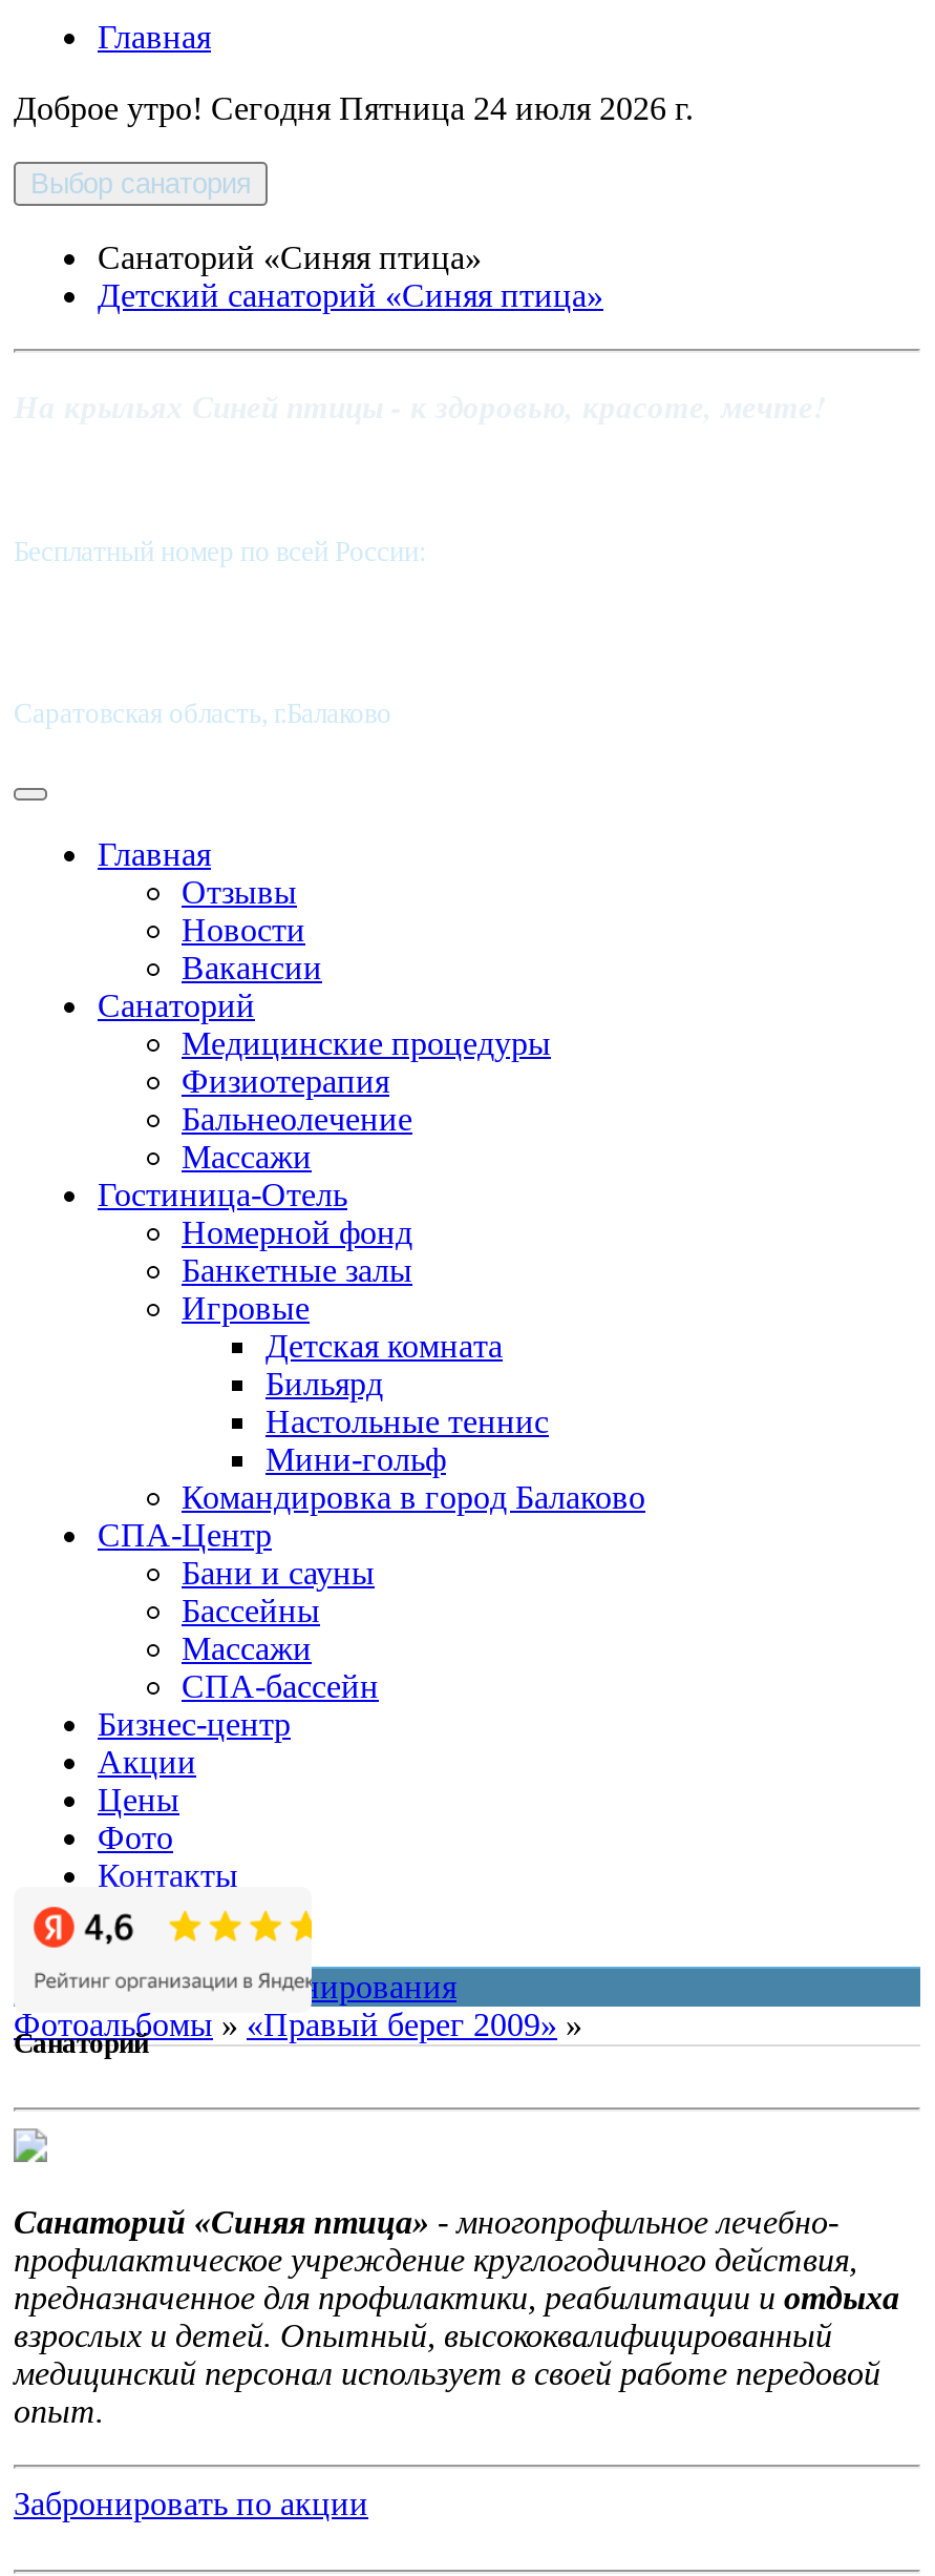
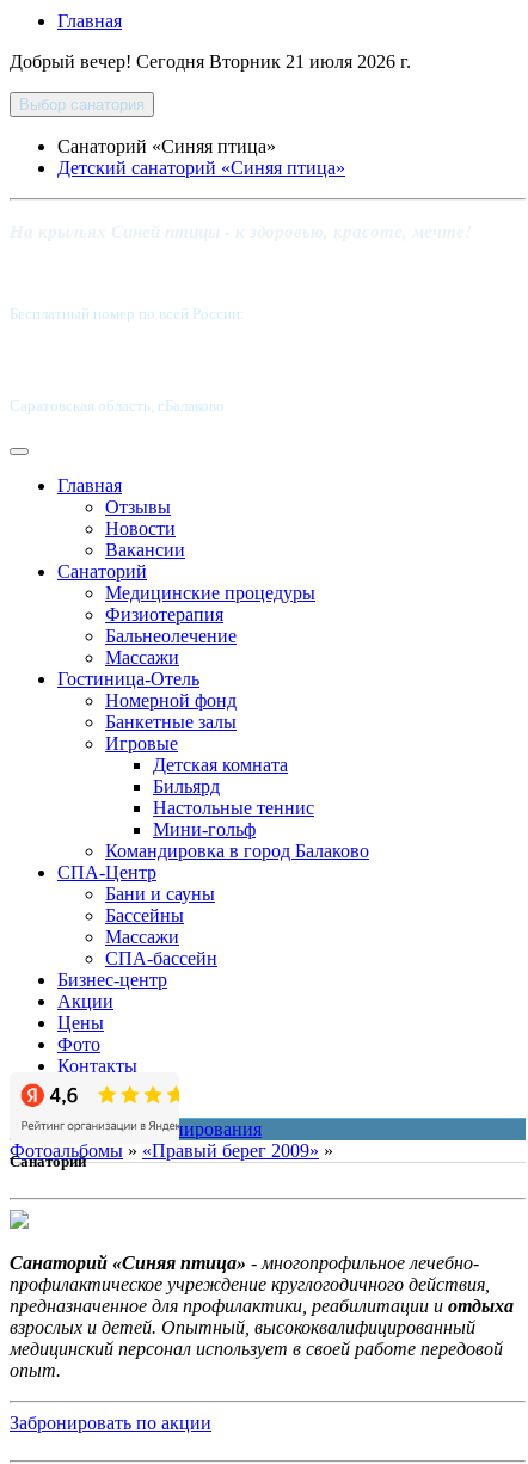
- Доброе утро! Сегодня Пятница 24 июля 2026 г.
+ Добрый вечер! Сегодня Вторник 21 июля 2026 г.
